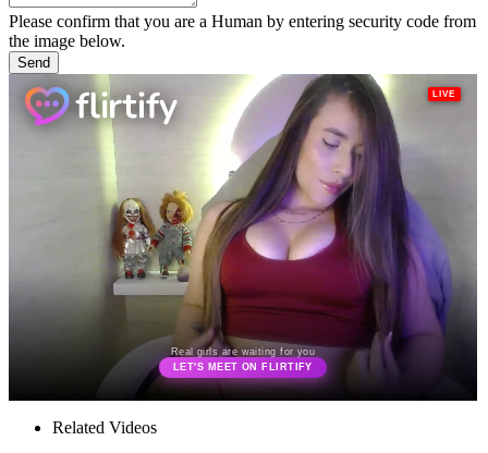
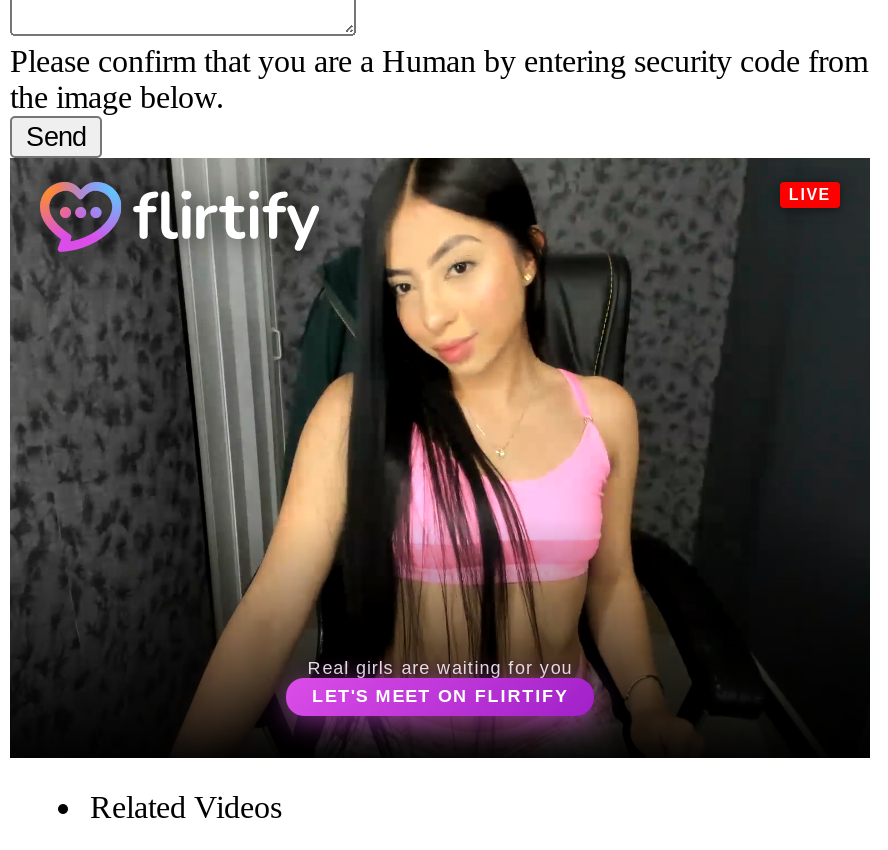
- [image]
+ [image]
